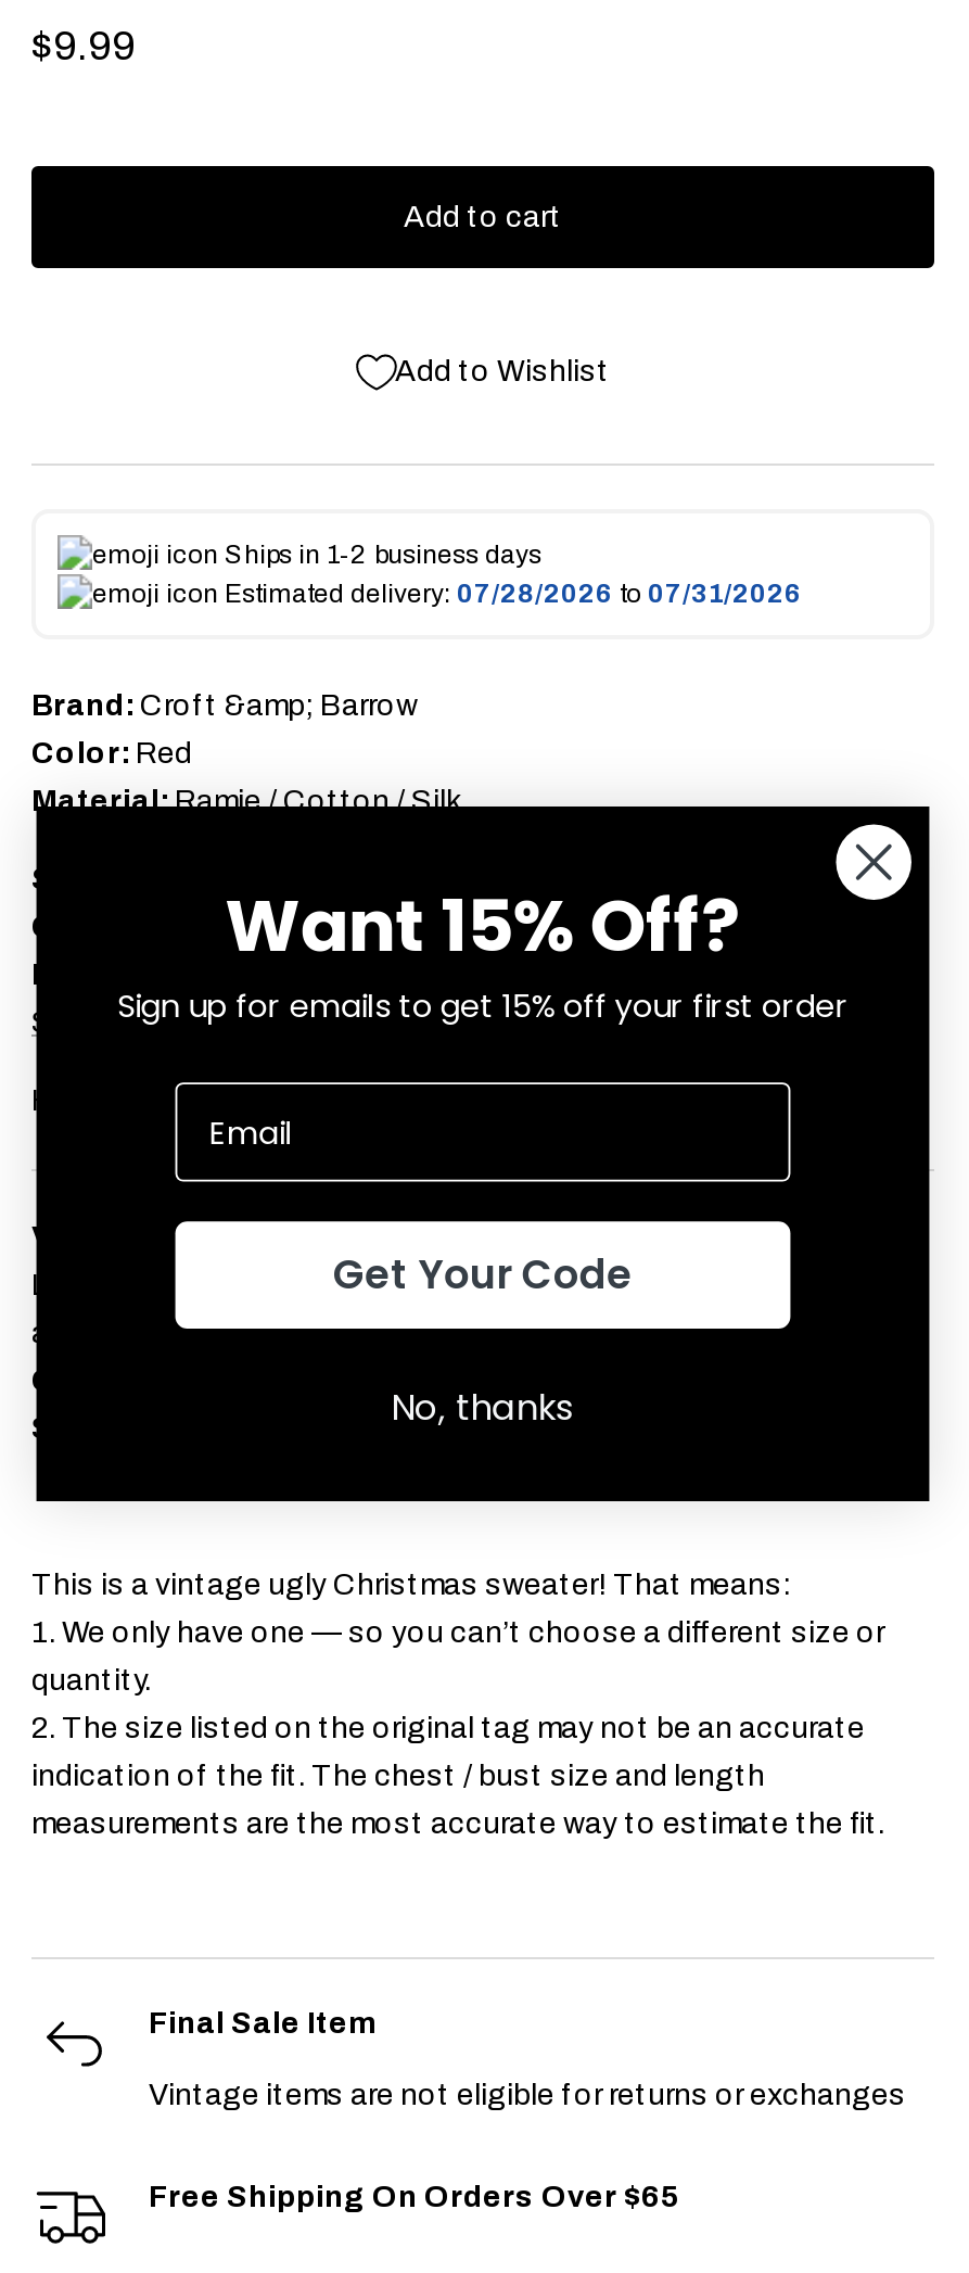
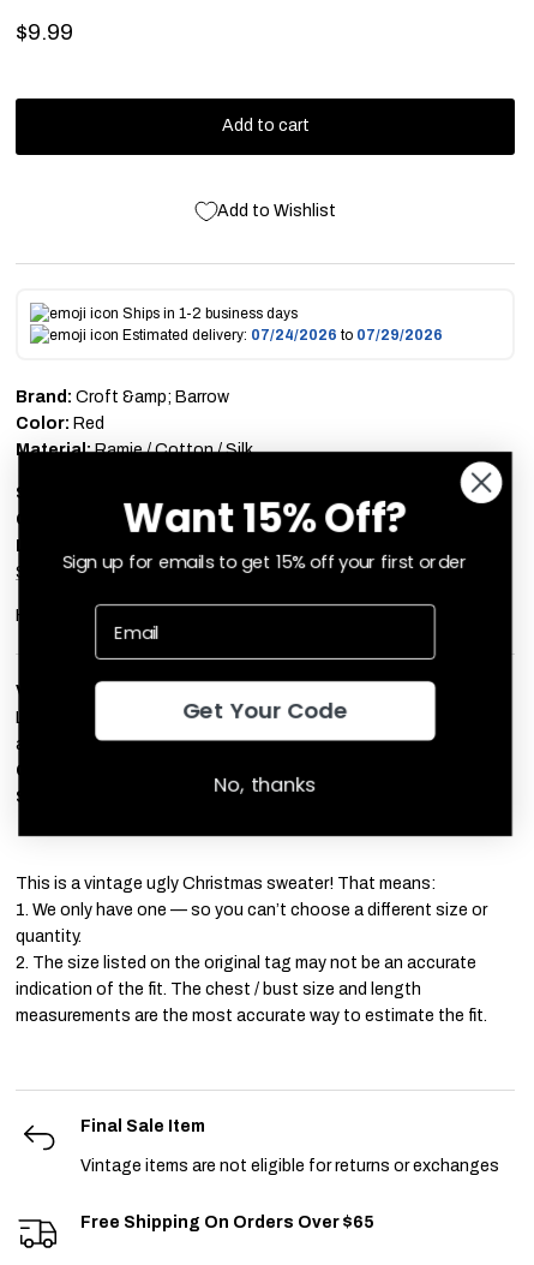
- Estimated delivery: 07/28/2026 to 07/31/2026
+ Estimated delivery: 07/24/2026 to 07/29/2026
